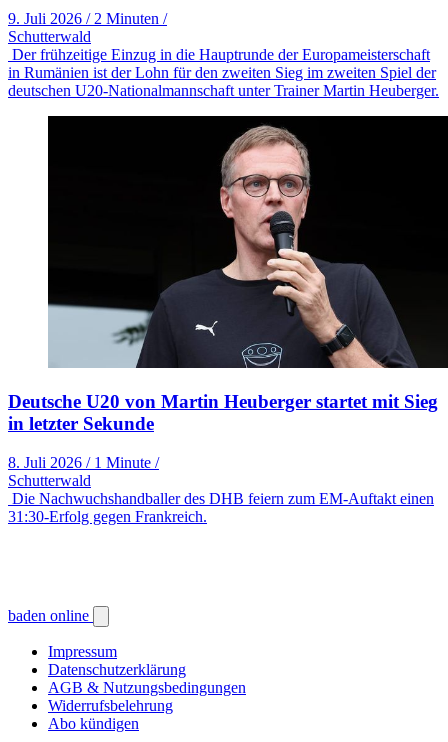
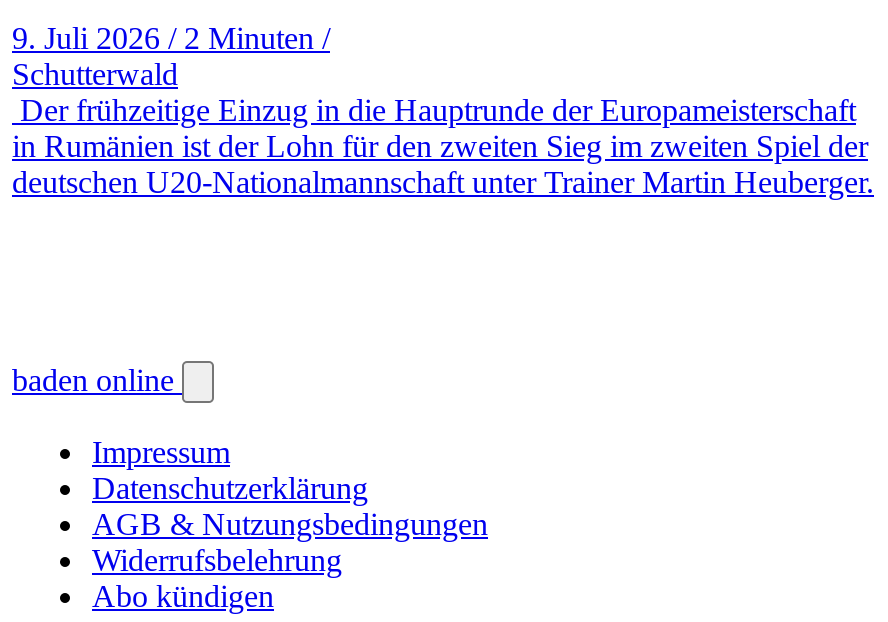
- [image]
- Deutsche U20 von Martin Heuberger startet mit Sieg
- in letzter Sekunde
- 8. Juli 2026 / 1 Minute /
- Schutterwald
- Die Nachwuchshandballer des DHB feiern zum EM-Auftakt einen
- 31:30-Erfolg gegen Frankreich.
